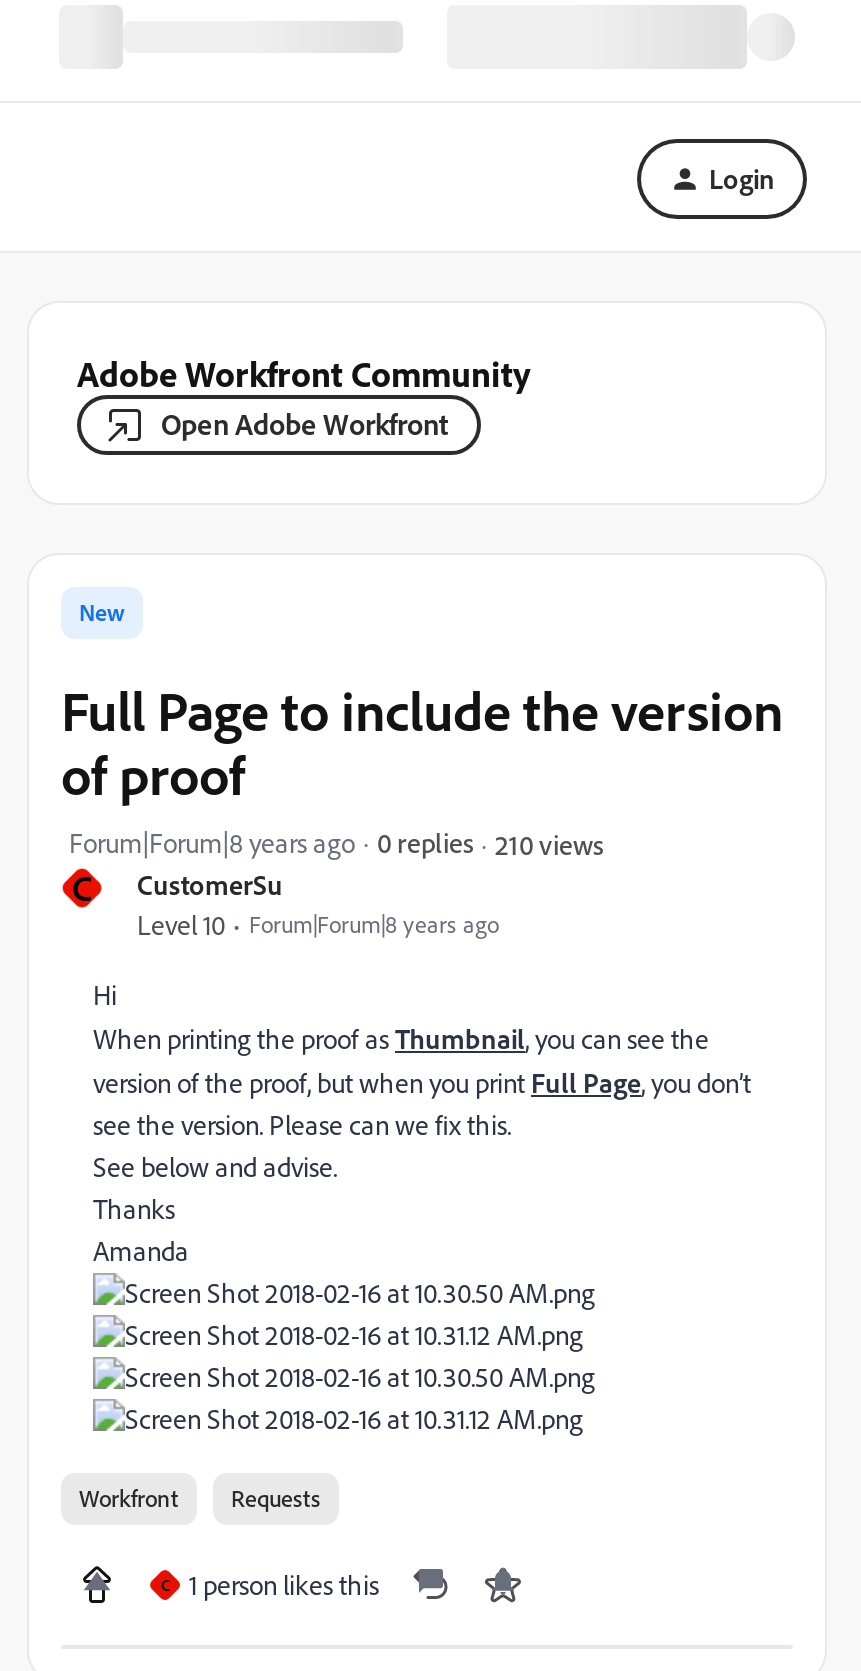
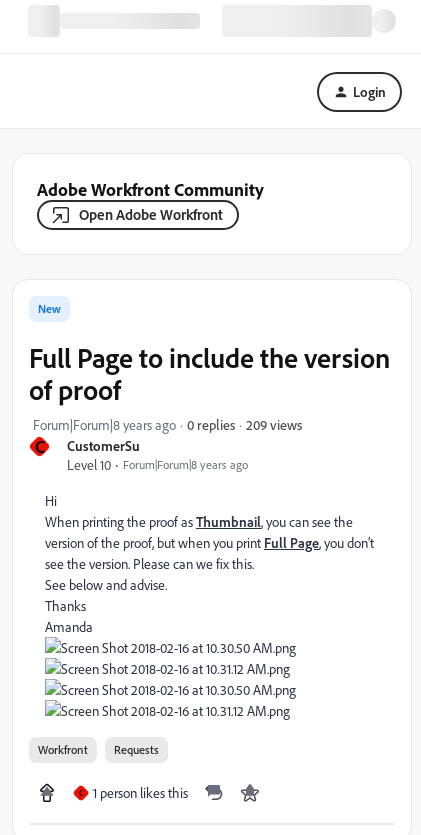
- 210 views
+ 209 views
